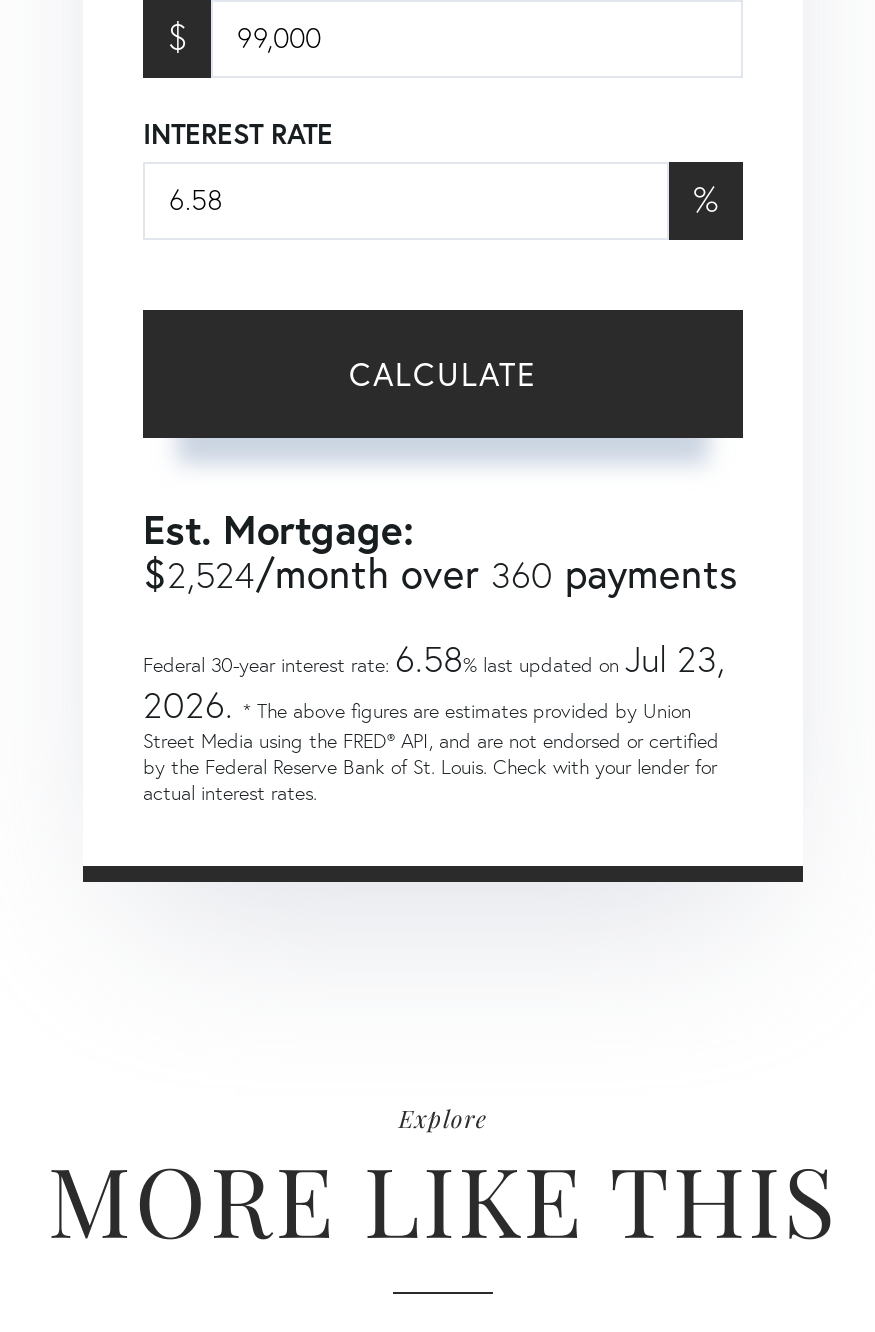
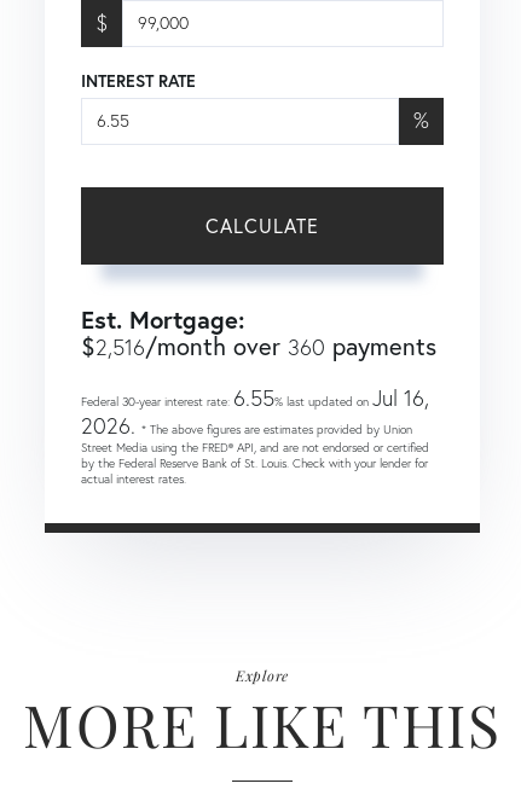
- $2,524/month over 360 payments
+ $2,516/month over 360 payments

- Federal 30-year interest rate: 6.58% last updated on Jul 23,
+ Federal 30-year interest rate: 6.55% last updated on Jul 16,
